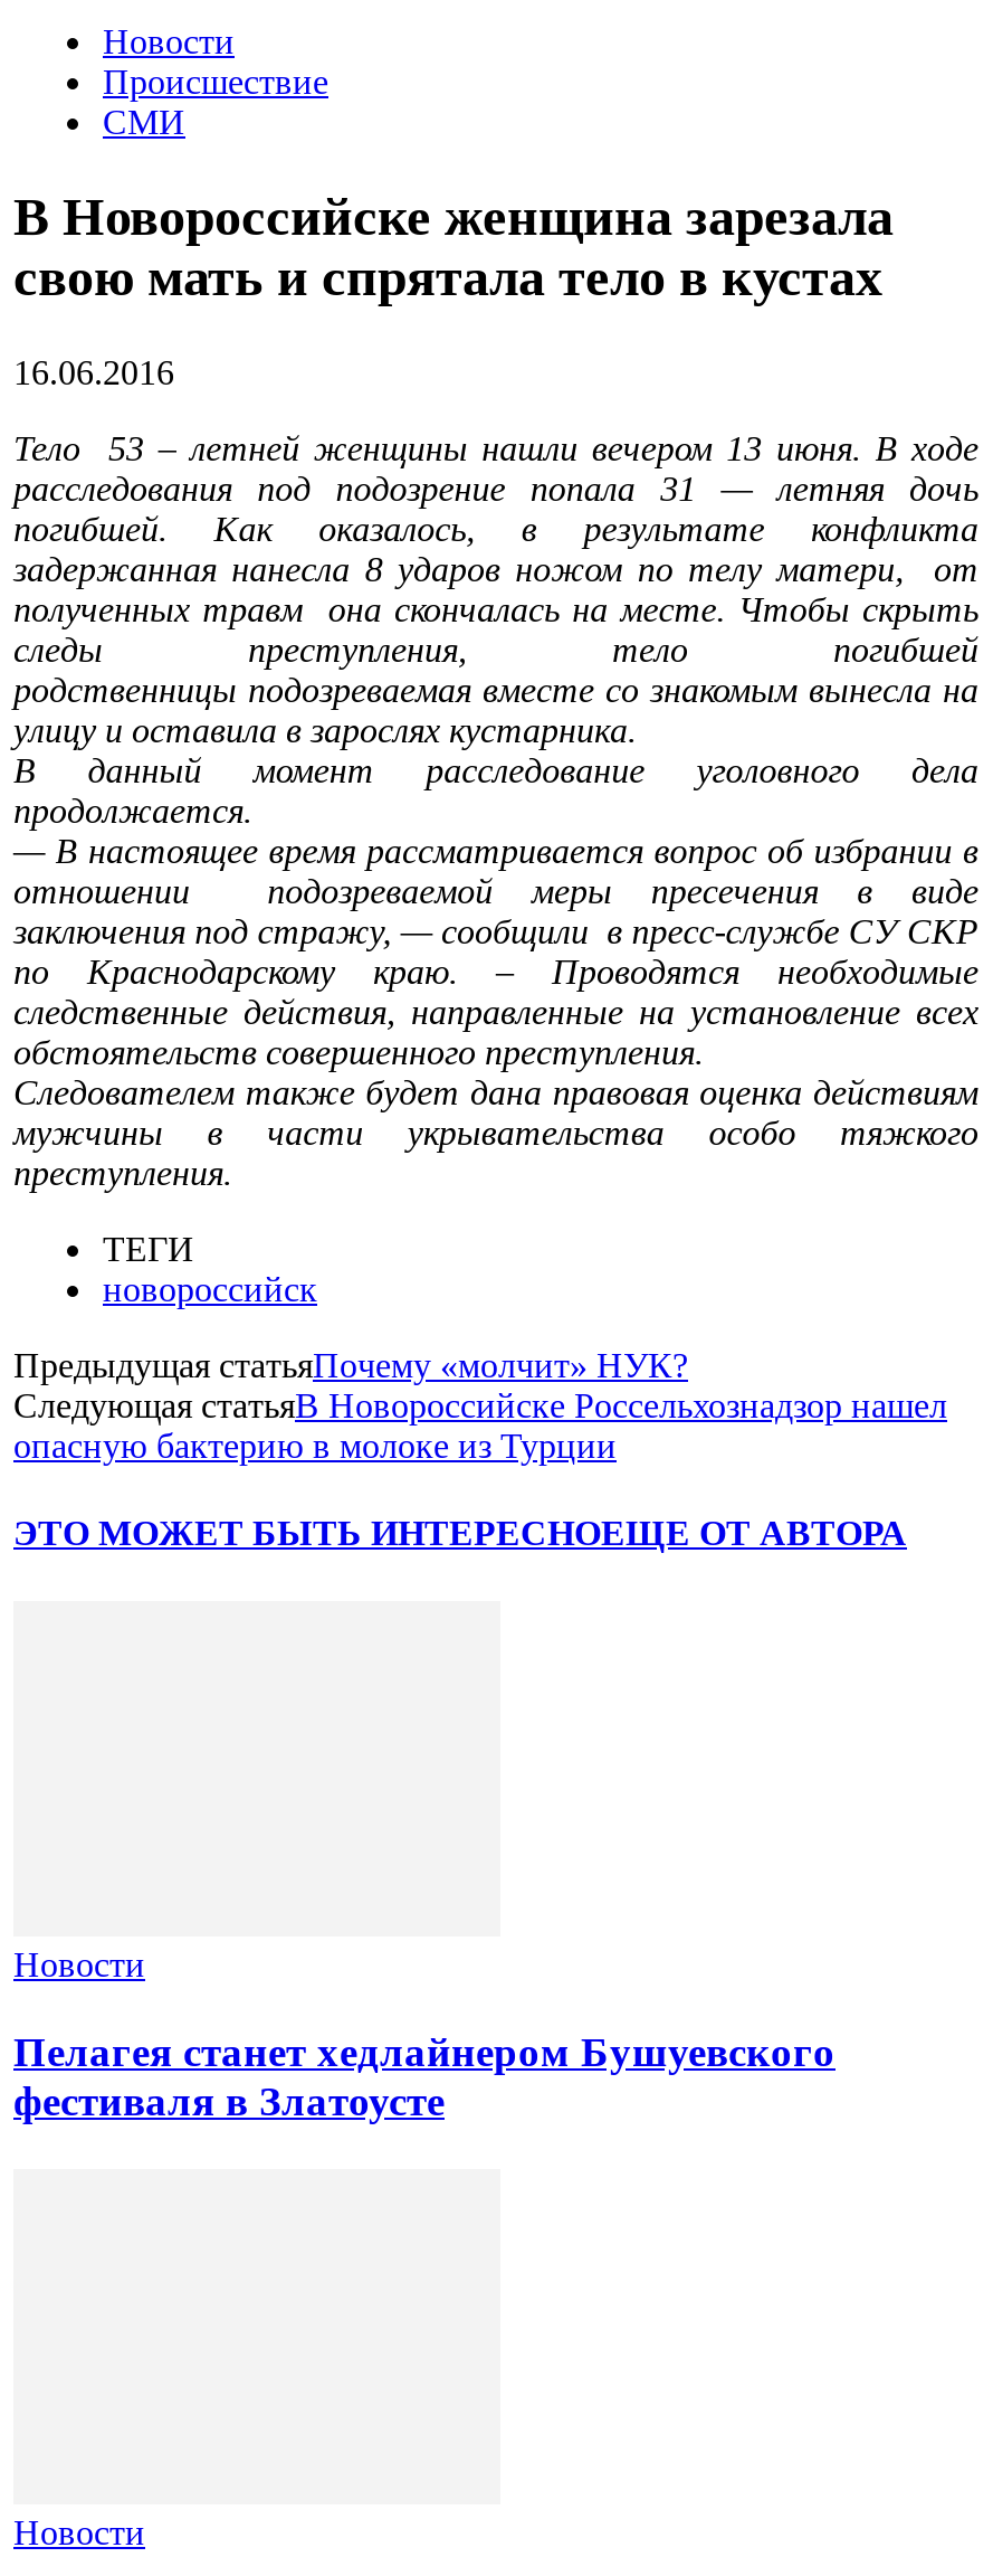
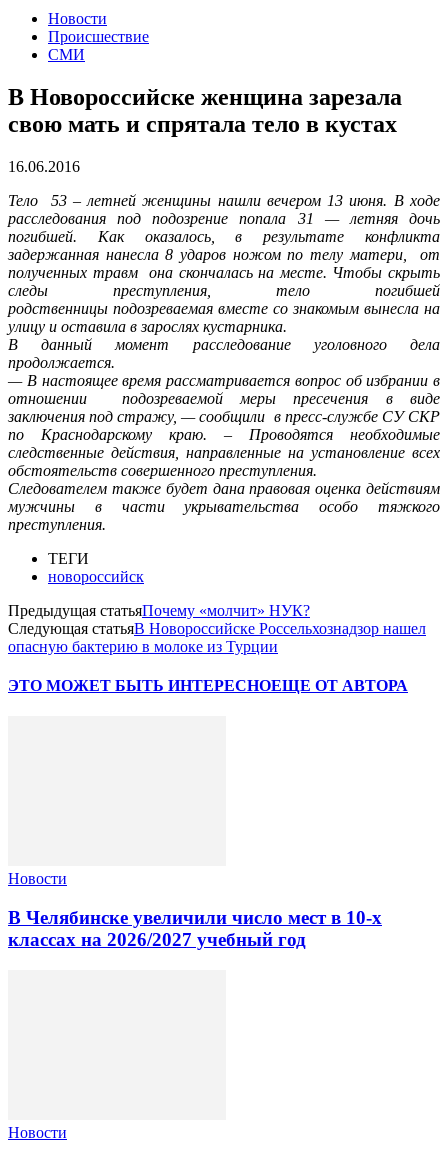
- Пелагея станет хедлайнером Бушуевского
- фестиваля в Златоусте
+ В Челябинске увеличили число мест в 10‑х
+ классах на 2026/2027 учебный год
